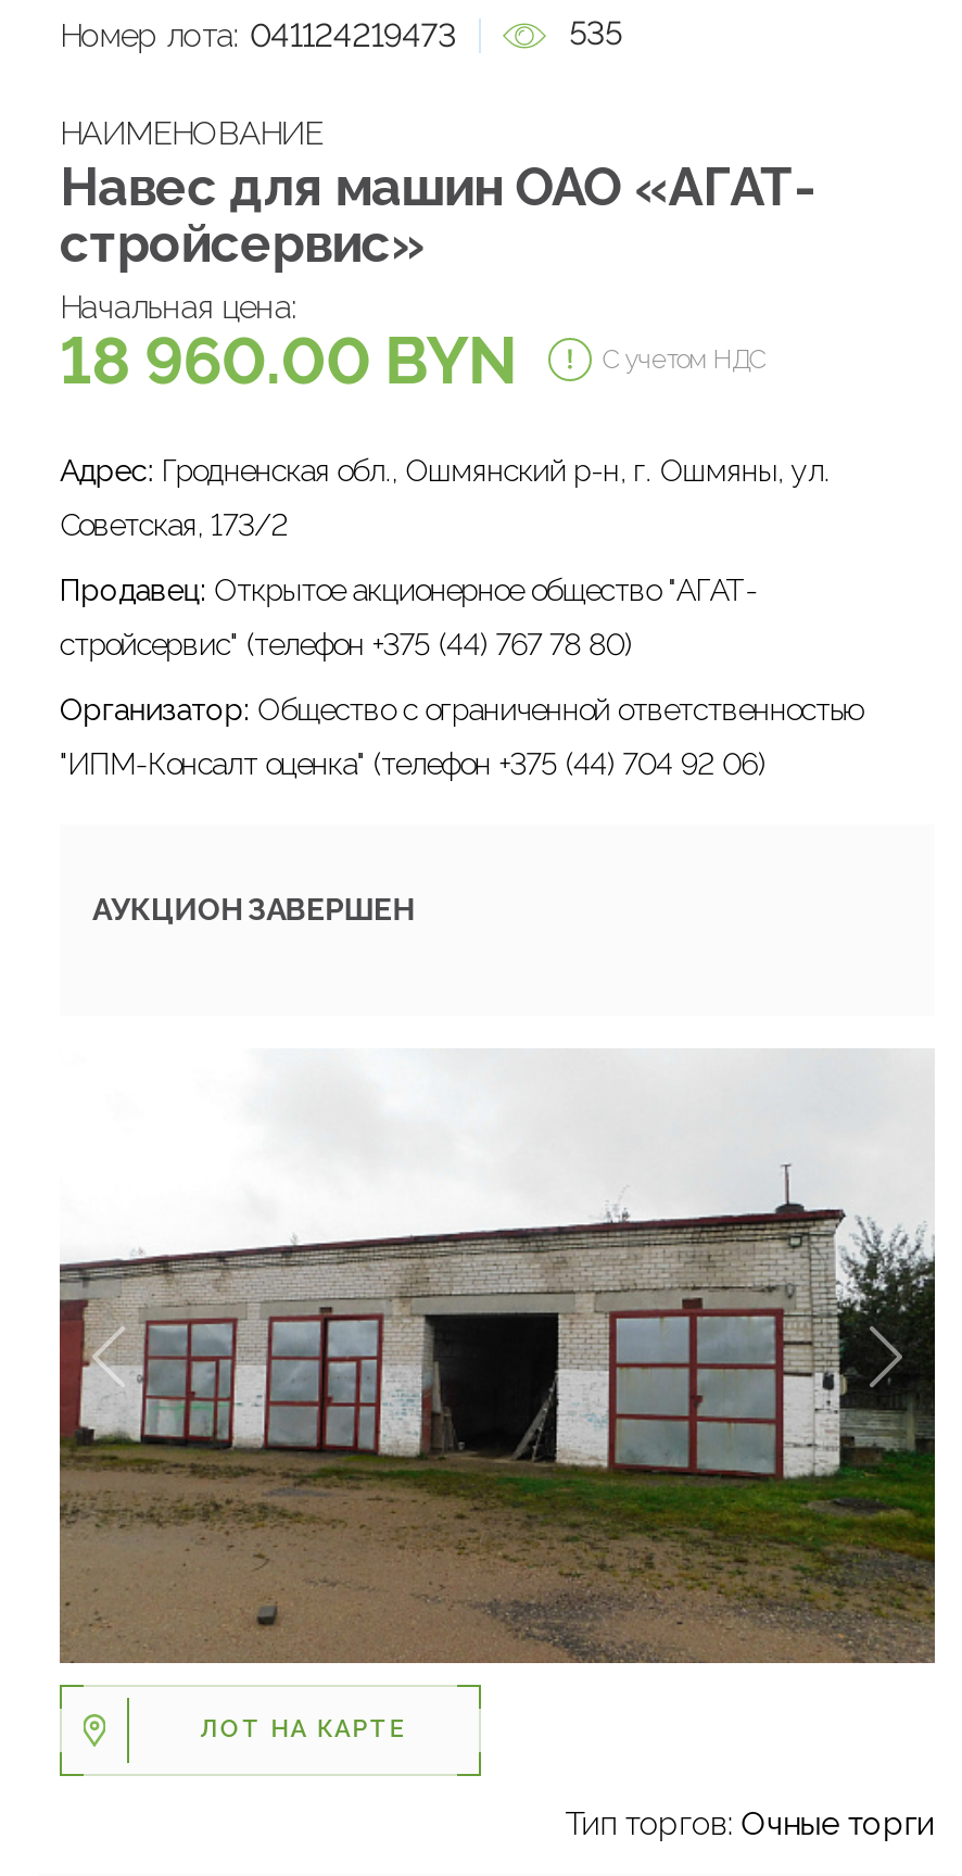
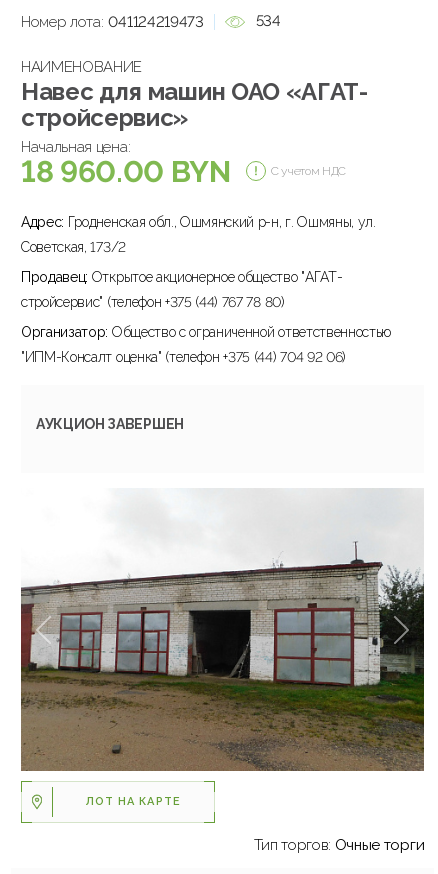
- 535
+ 534
